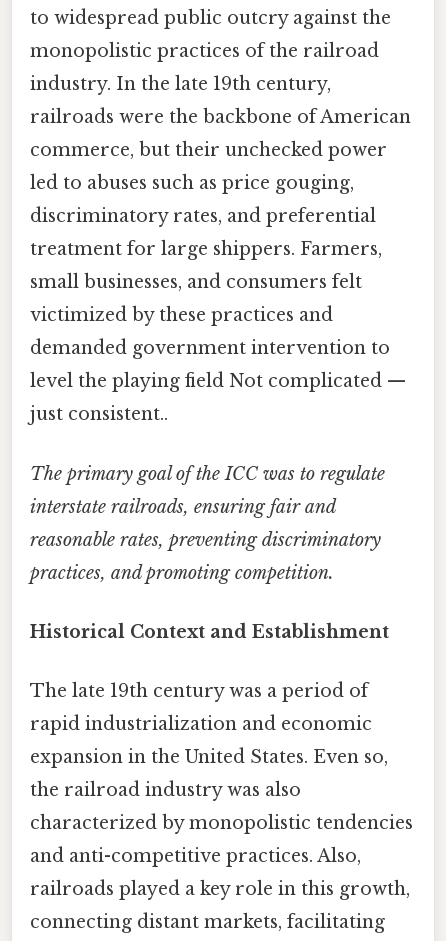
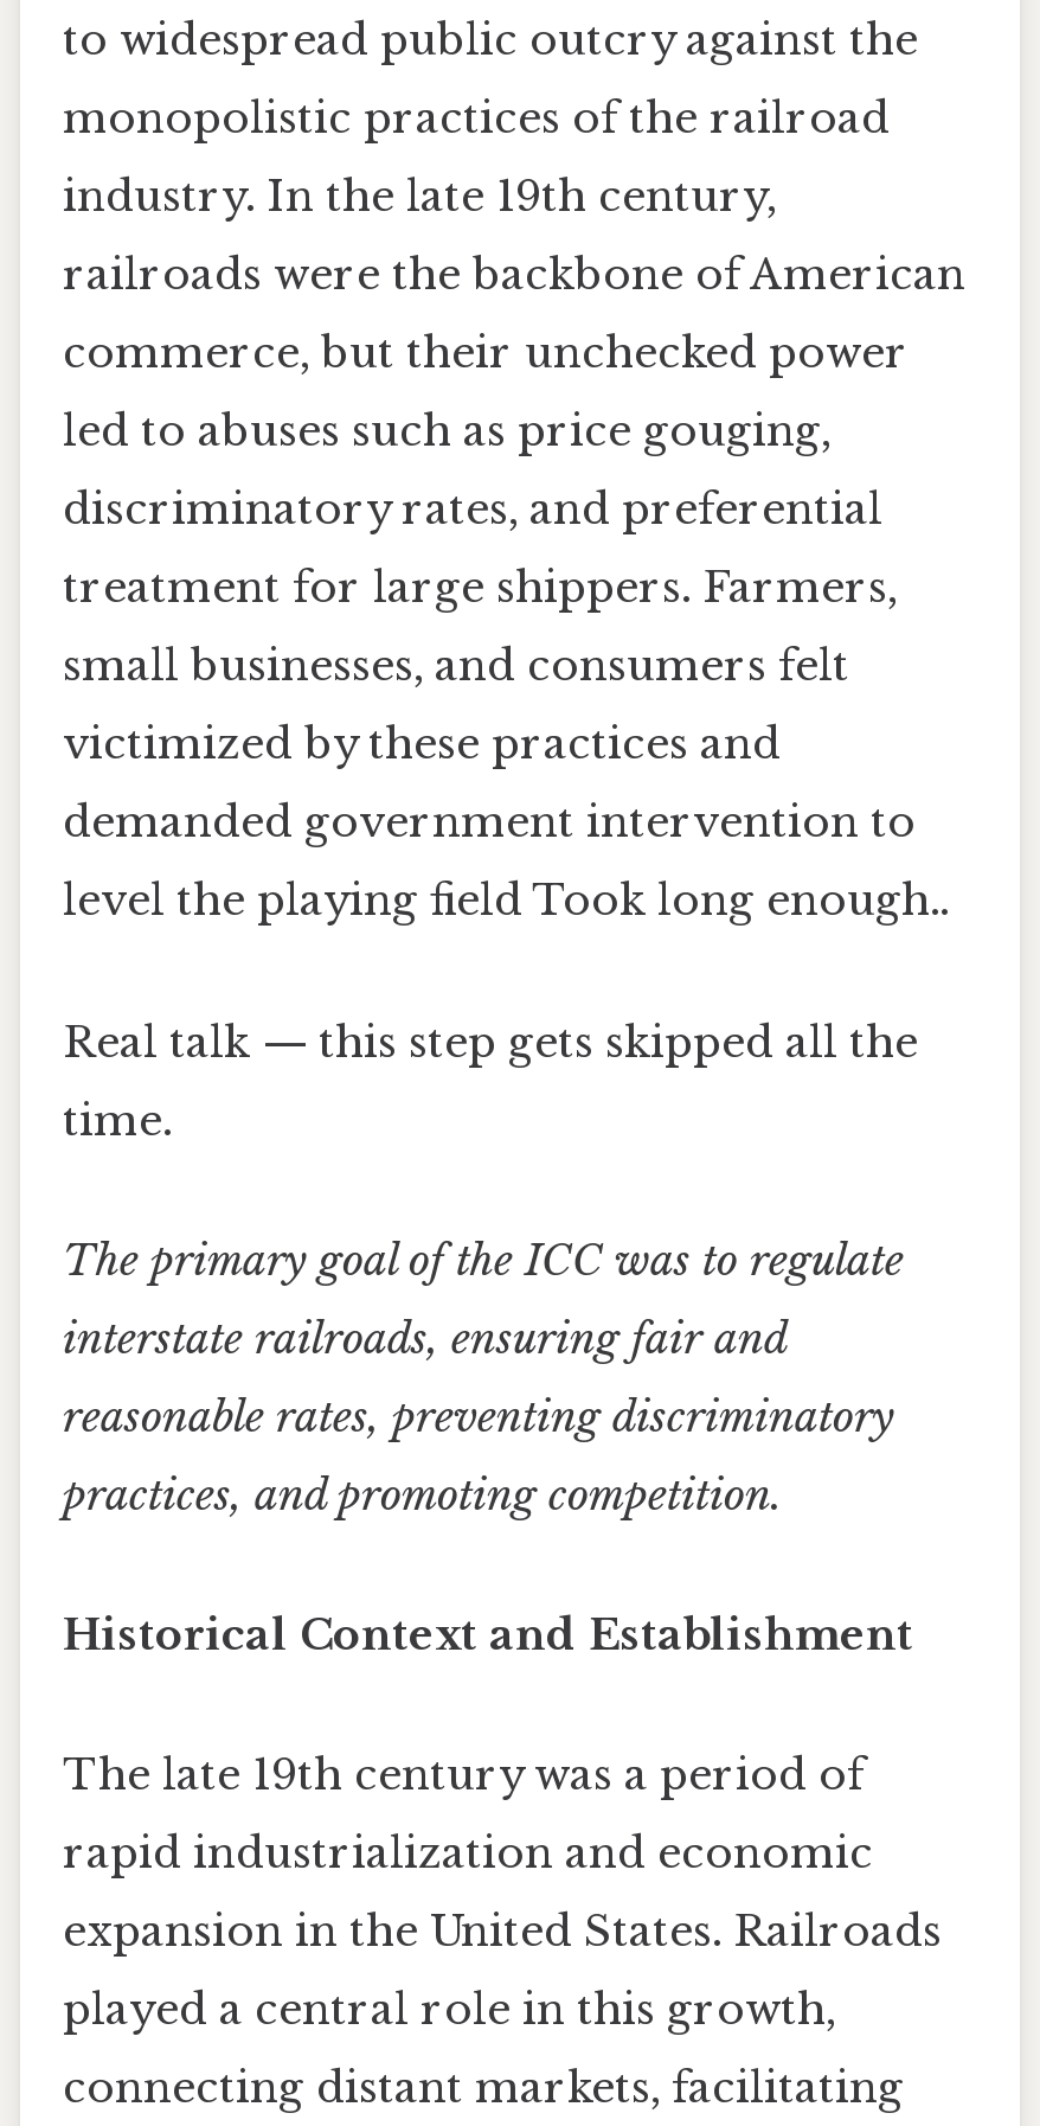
- level the playing field Not complicated —
- just consistent..
+ level the playing field Took long enough..
+ Real talk — this step gets skipped all the
+ time.

moved down: The primary goal of the ICC was to regulate | interstate railroads, ensuring fair and | reasonable rates, preventing discriminatory | practices, and promoting competition. | Historical Context and Establishment | The late 19th century was a period of | rapid industrialization and economic

- expansion in the United States. Even so,
- the railroad industry was also
- characterized by monopolistic tendencies
- and anti-competitive practices. Also,
- railroads played a key role in this growth,
+ expansion in the United States. Railroads
+ played a central role in this growth,
